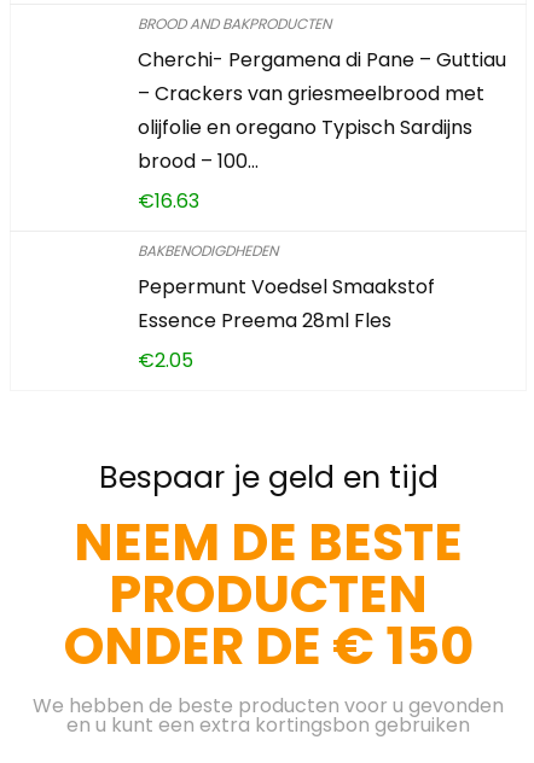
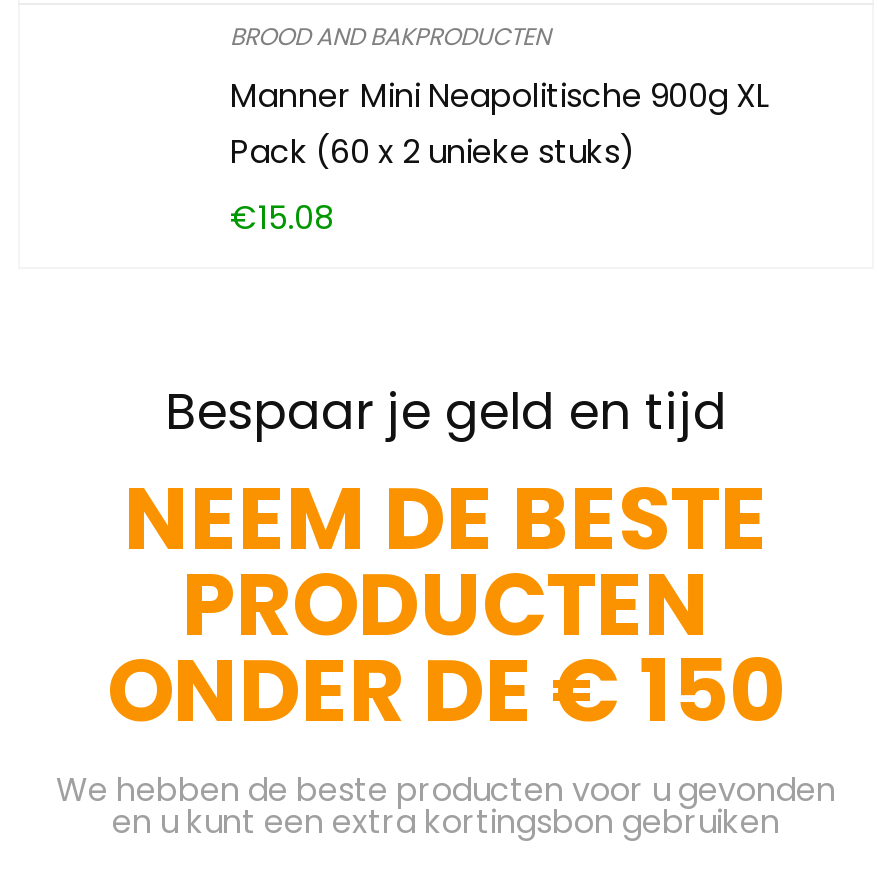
- Cherchi- Pergamena di Pane – Guttiau
- – Crackers van griesmeelbrood met
- olijfolie en oregano Typisch Sardijns
- brood – 100…
- €16.63
- BAKBENODIGDHEDEN
- Pepermunt Voedsel Smaakstof
- Essence Preema 28ml Fles
- €2.05
+ Manner Mini Neapolitische 900g XL
+ Pack (60 x 2 unieke stuks)
+ €15.08
